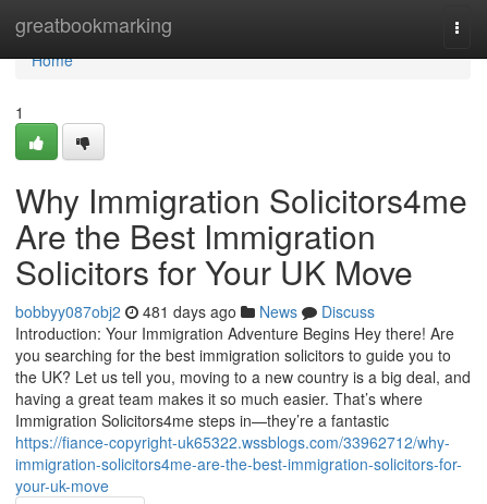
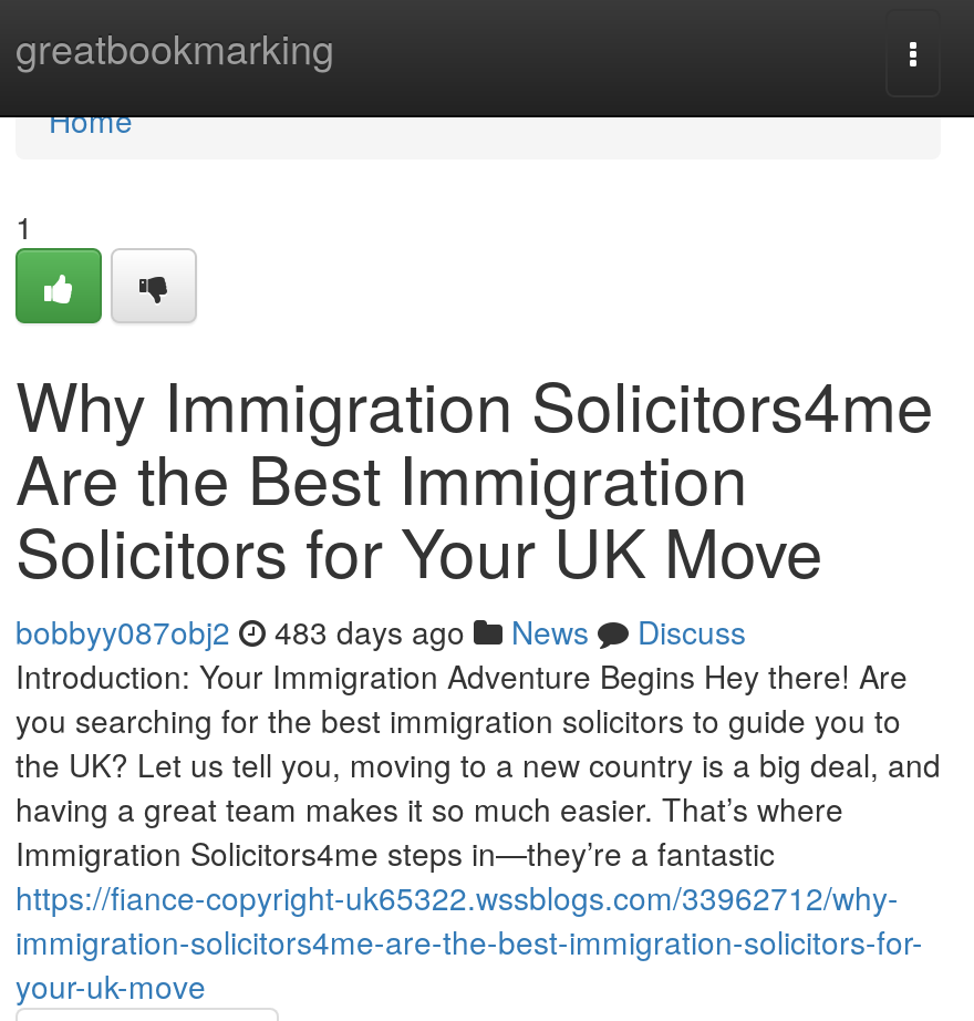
- bobbyy087obj2 481 days ago News Discuss
+ bobbyy087obj2 483 days ago News Discuss
